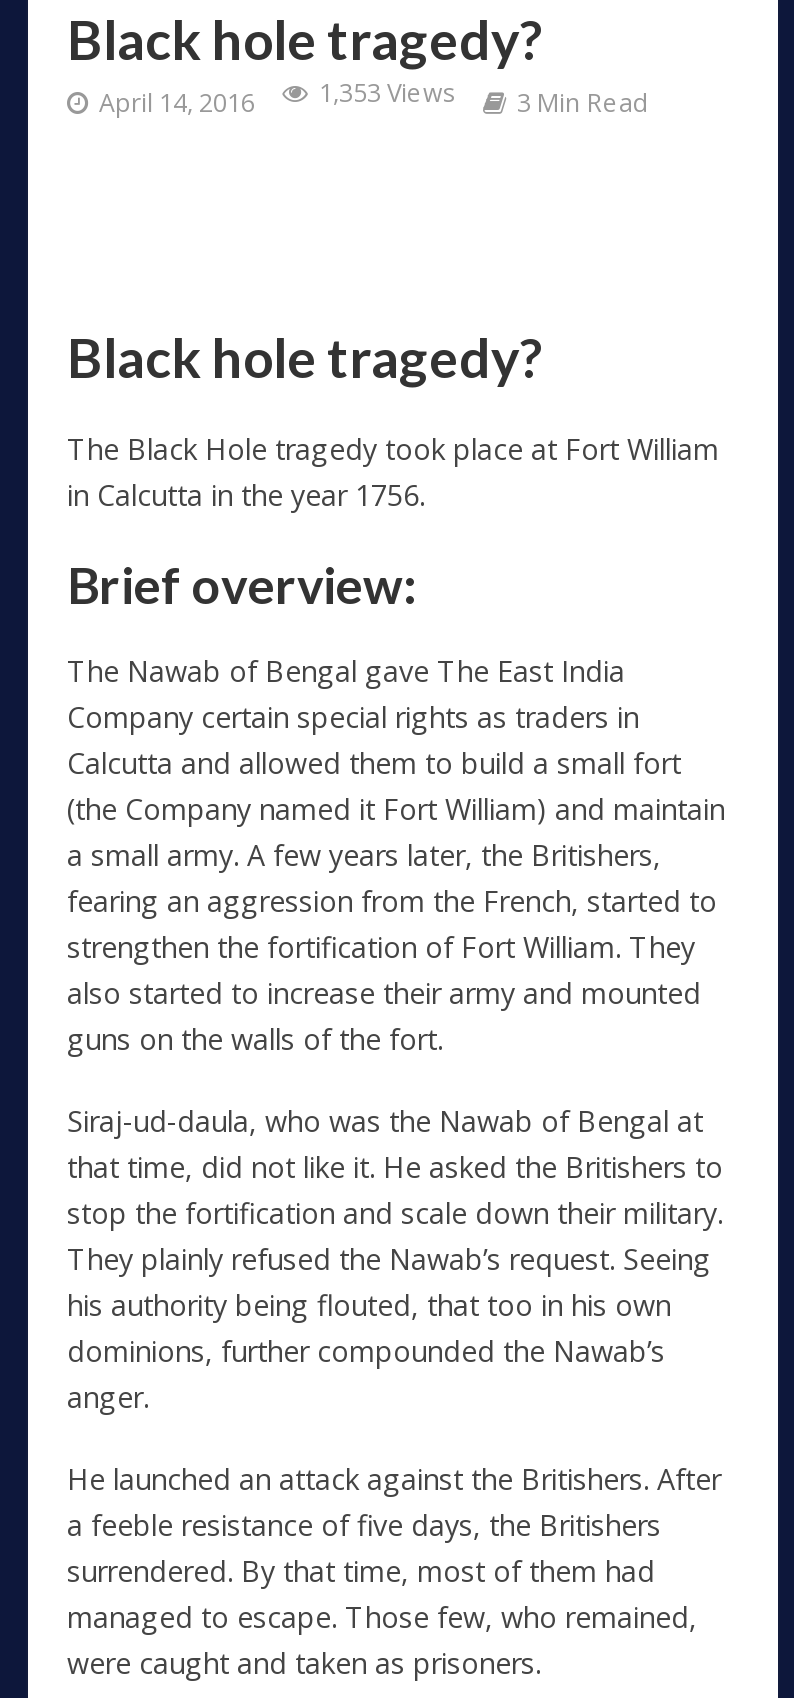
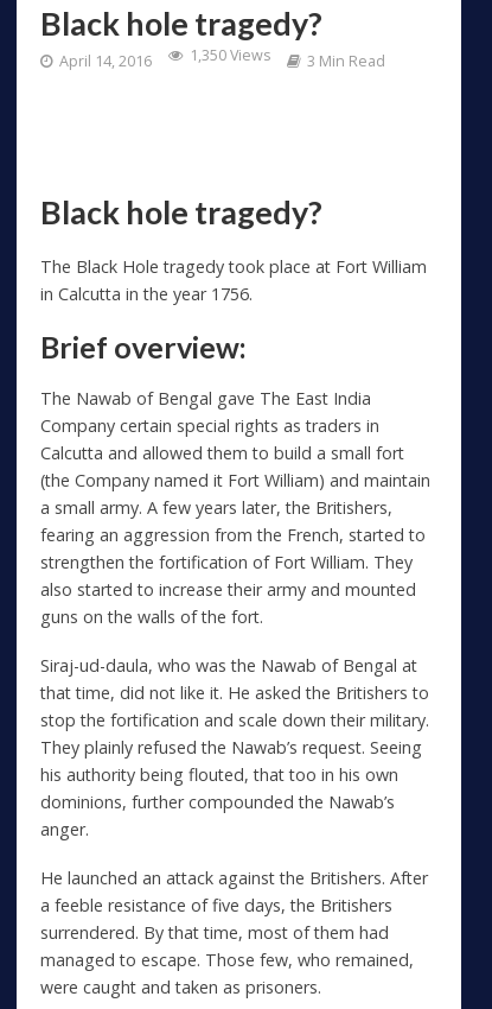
- April 14, 2016 1,353 Views 3 Min Read
+ April 14, 2016 1,350 Views 3 Min Read
